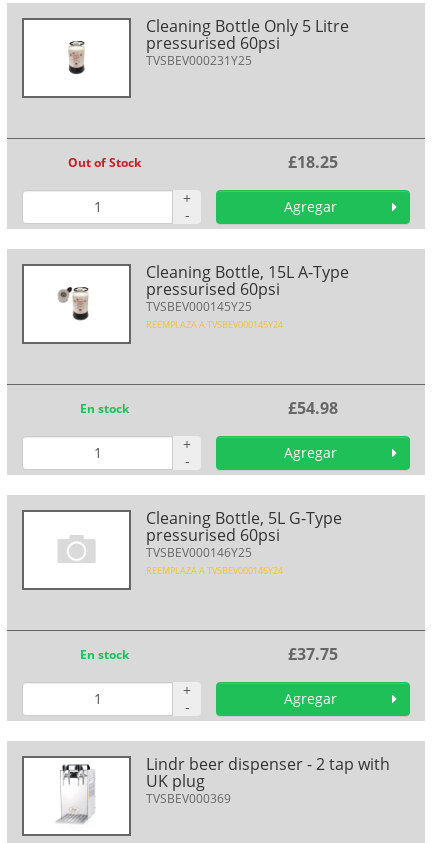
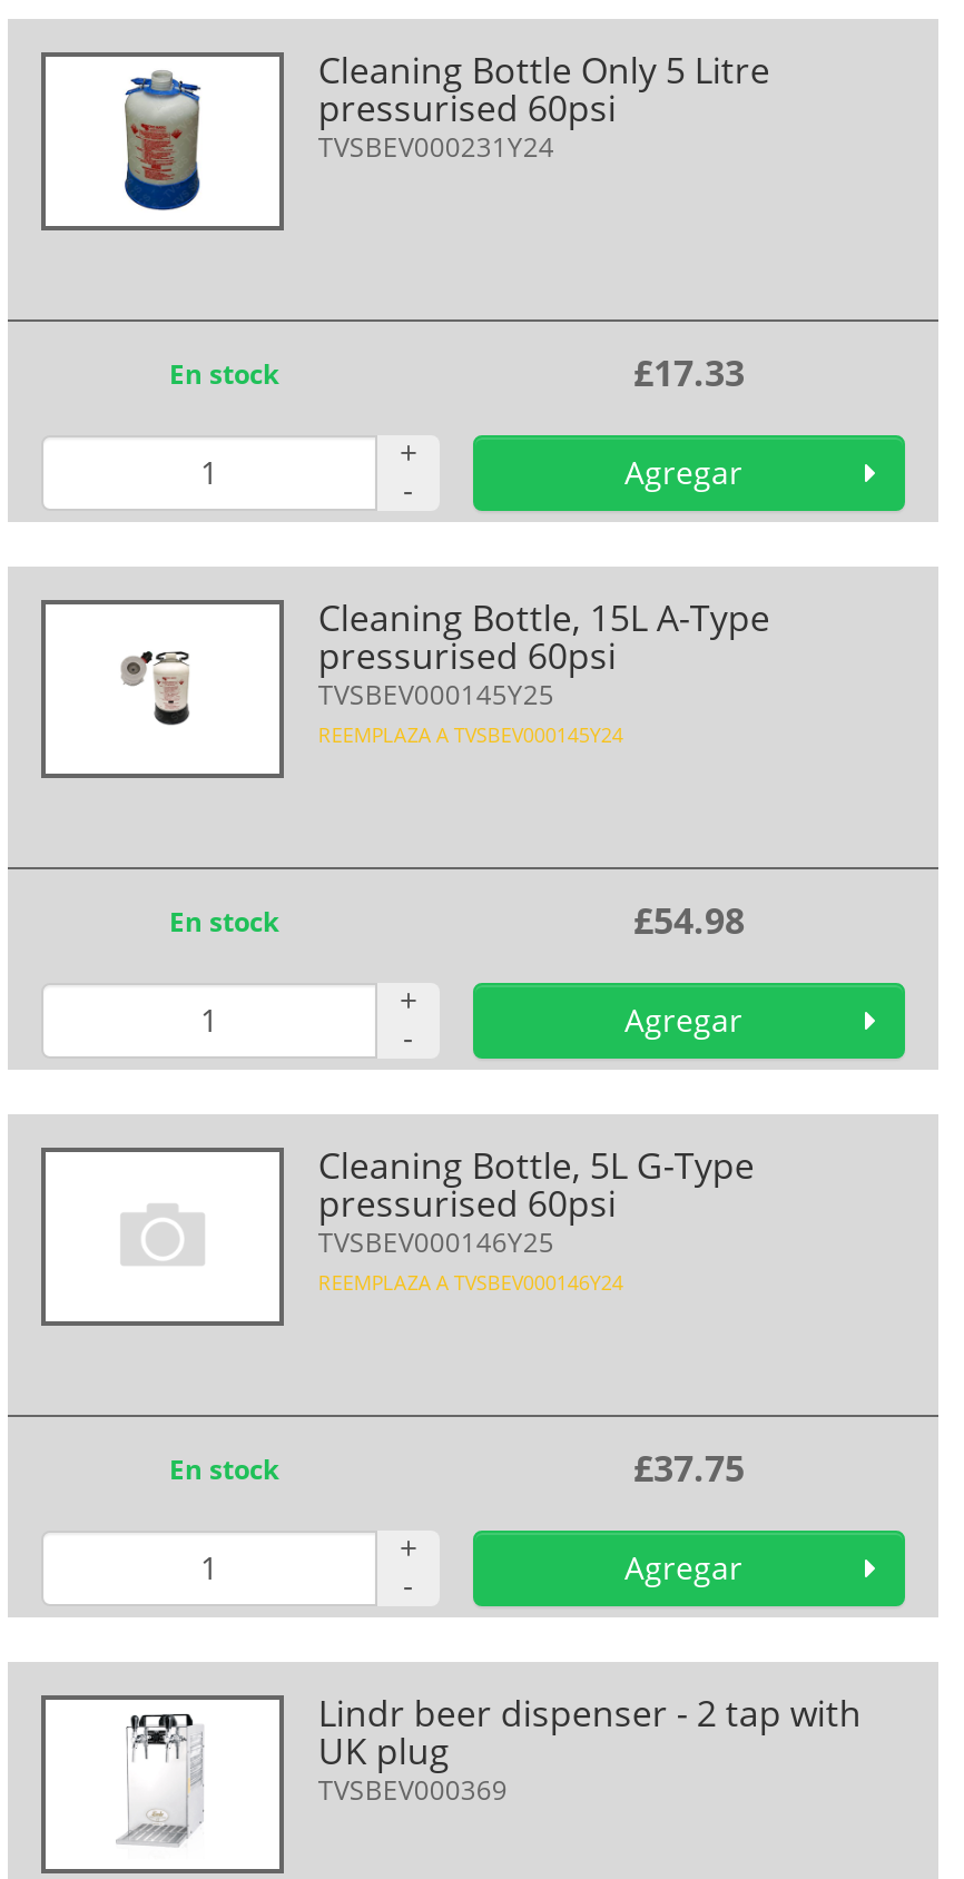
- [image]
+ [image]

- TVSBEV000231Y25
+ TVSBEV000231Y24

- Out of Stock
- £18.25
+ En stock
+ £17.33
